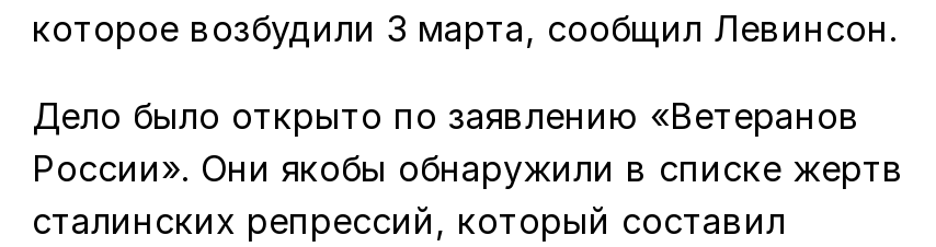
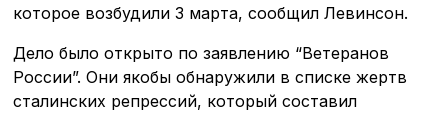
- Дело было открыто по заявлению «Ветеранов
+ Дело было открыто по заявлению “Ветеранов

- России». Они якобы обнаружили в списке жертв
+ России”. Они якобы обнаружили в списке жертв
